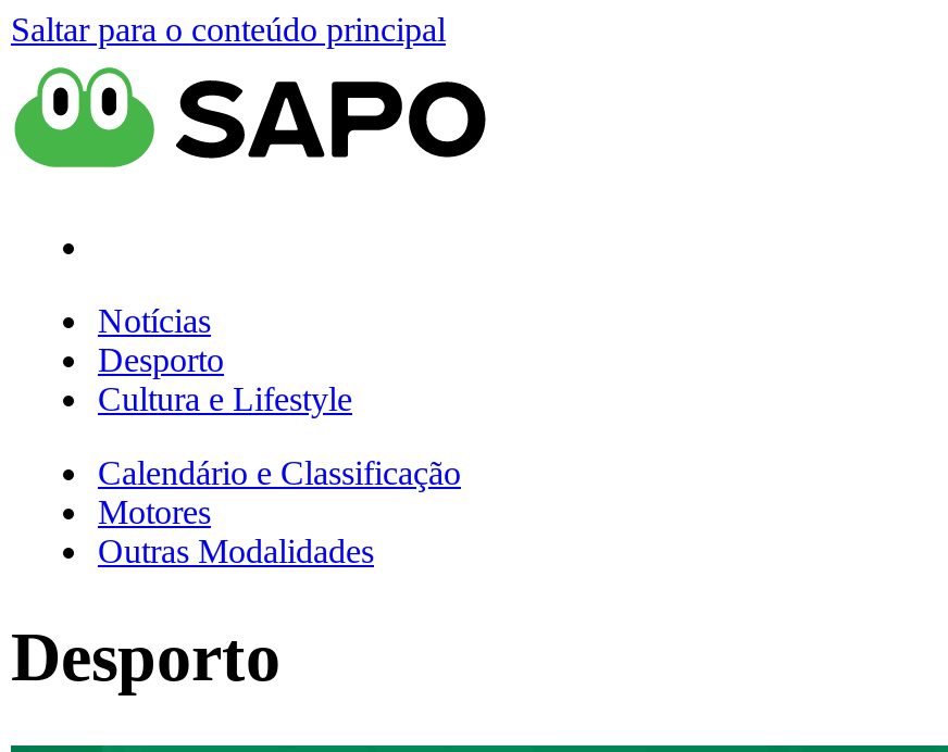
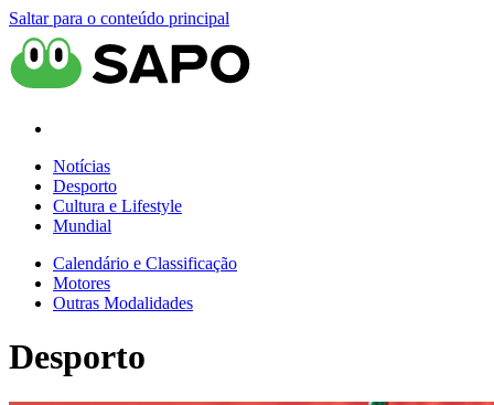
+ Mundial
